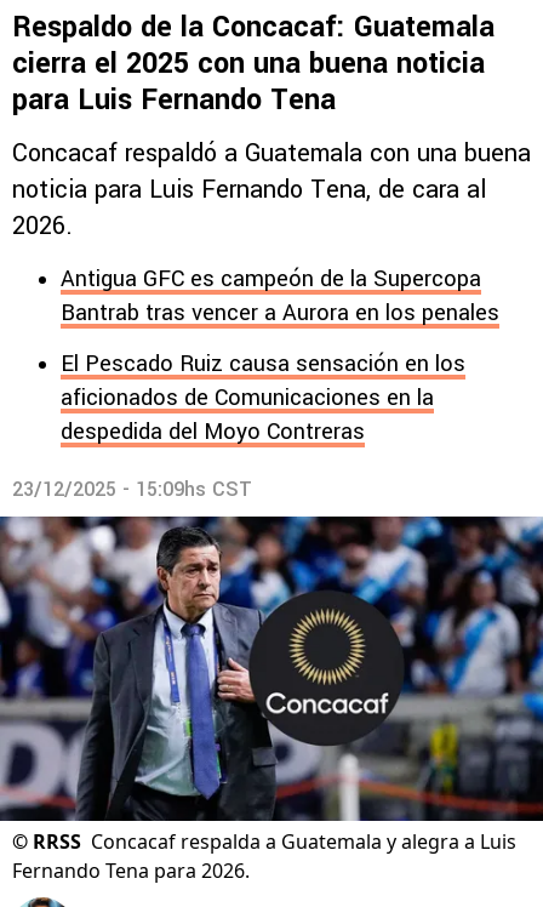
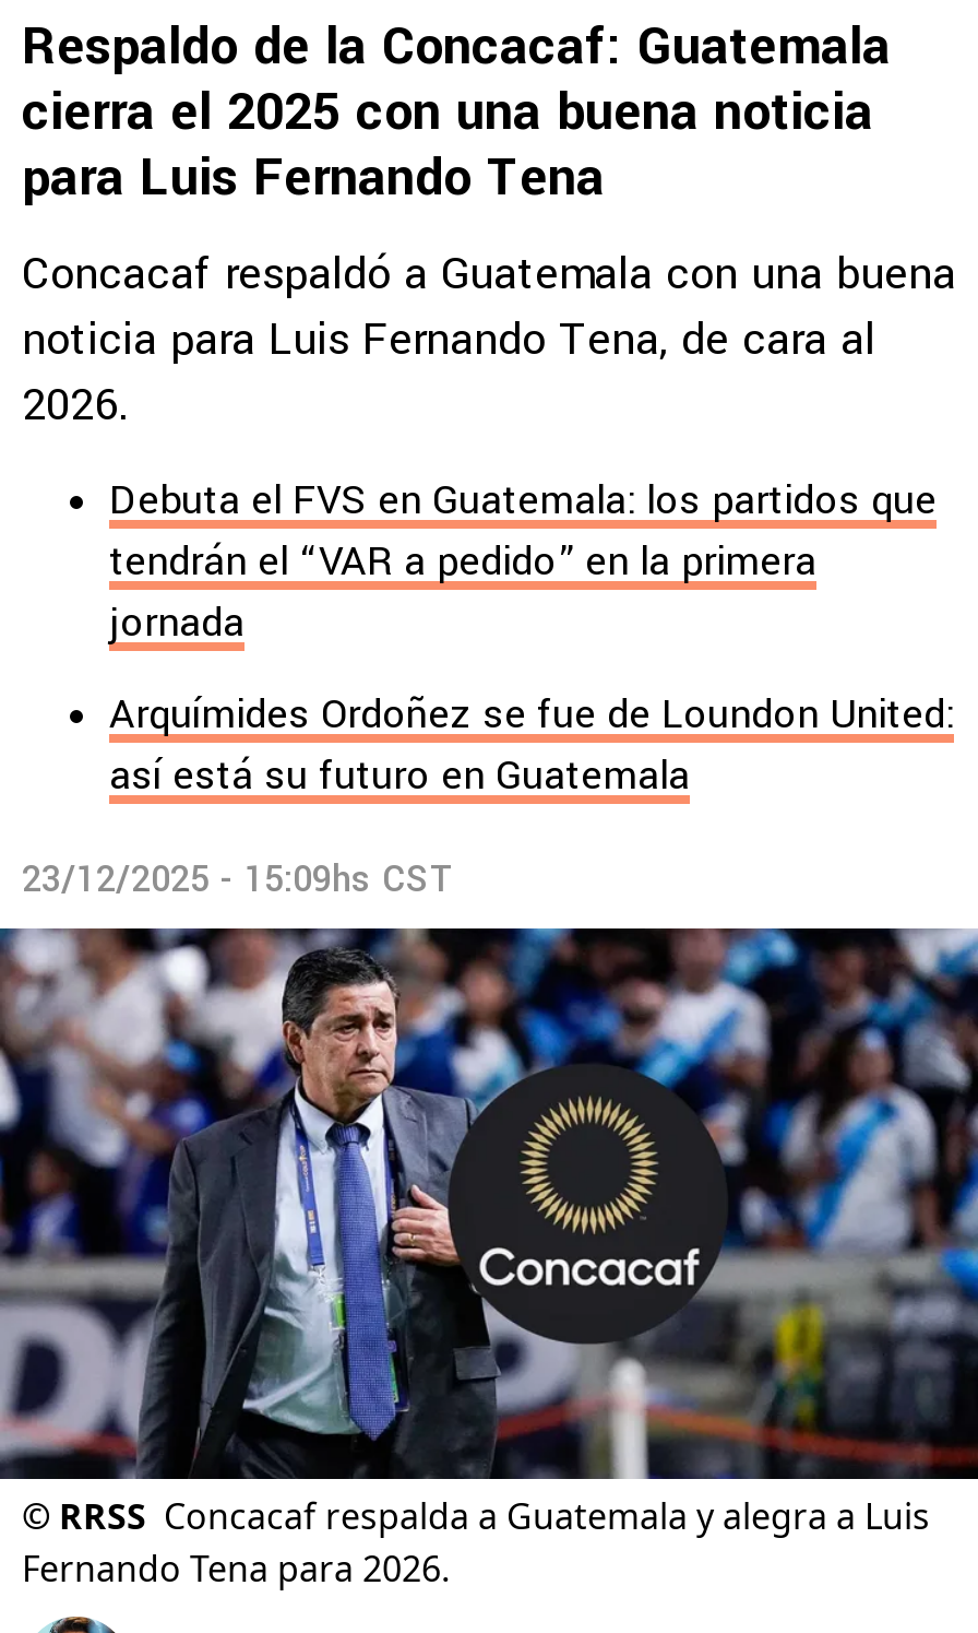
- Antigua GFC es campeón de la Supercopa
- Bantrab tras vencer a Aurora en los penales
+ Debuta el FVS en Guatemala: los partidos que
+ tendrán el “VAR a pedido” en la primera
+ jornada

- El Pescado Ruiz causa sensación en los
- aficionados de Comunicaciones en la
- despedida del Moyo Contreras
+ Arquímides Ordoñez se fue de Loundon United:
+ así está su futuro en Guatemala
